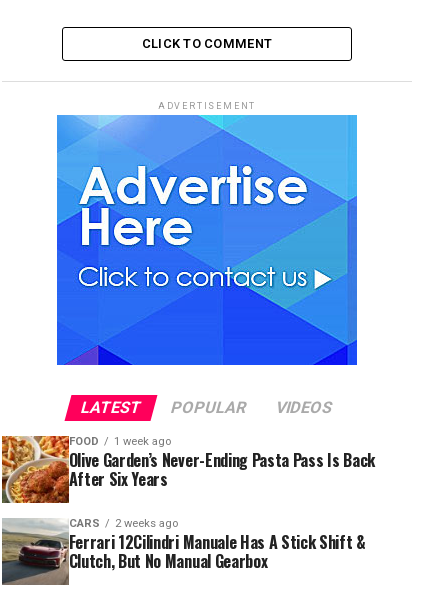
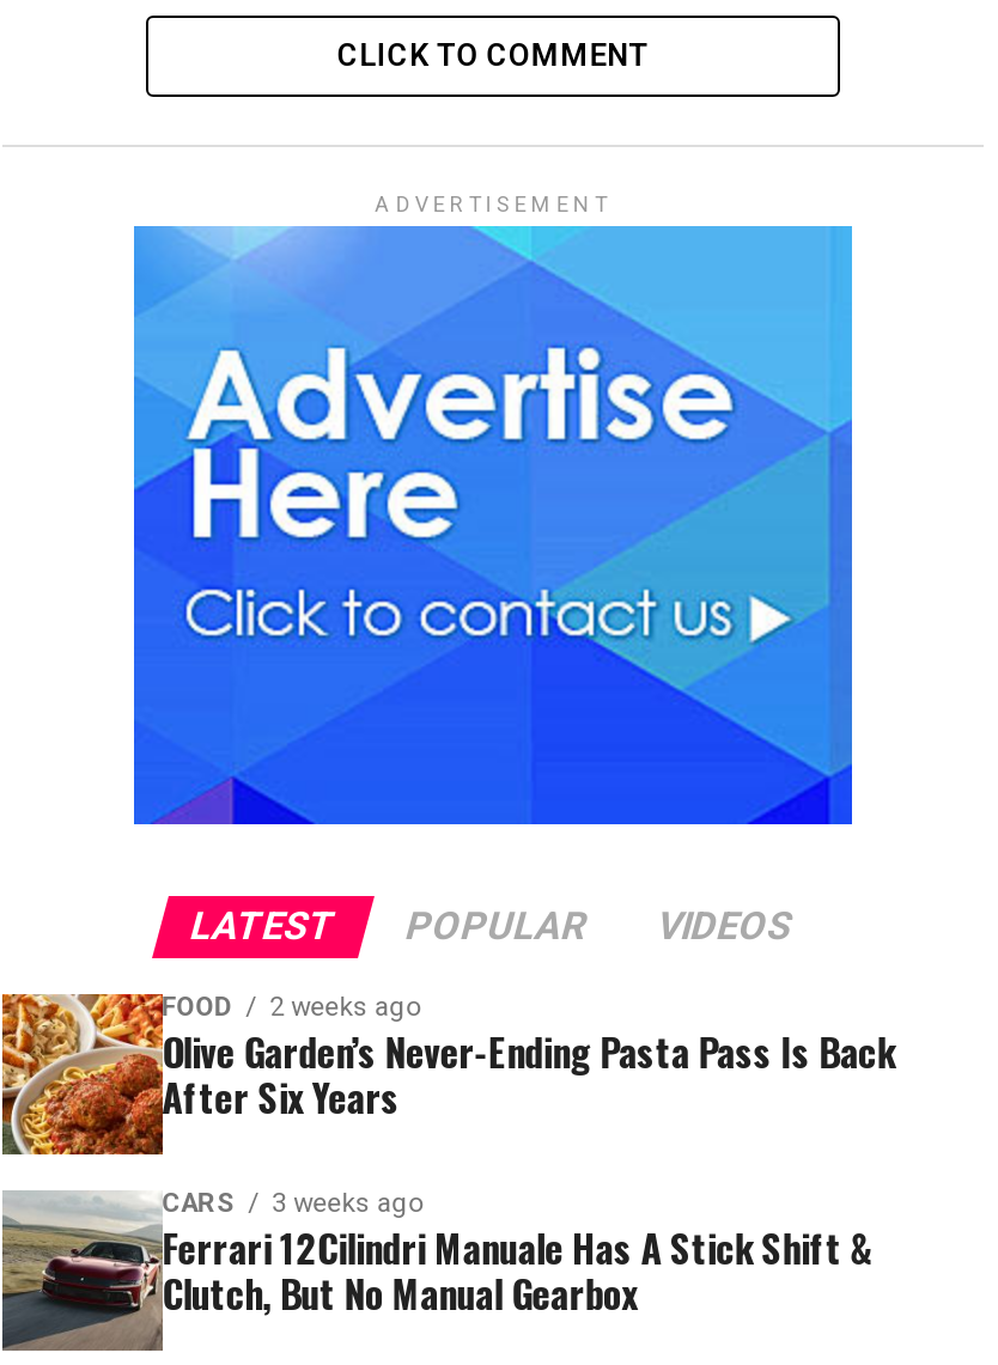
- FOOD 1 week ago
+ FOOD 2 weeks ago

- CARS 2 weeks ago
+ CARS 3 weeks ago
